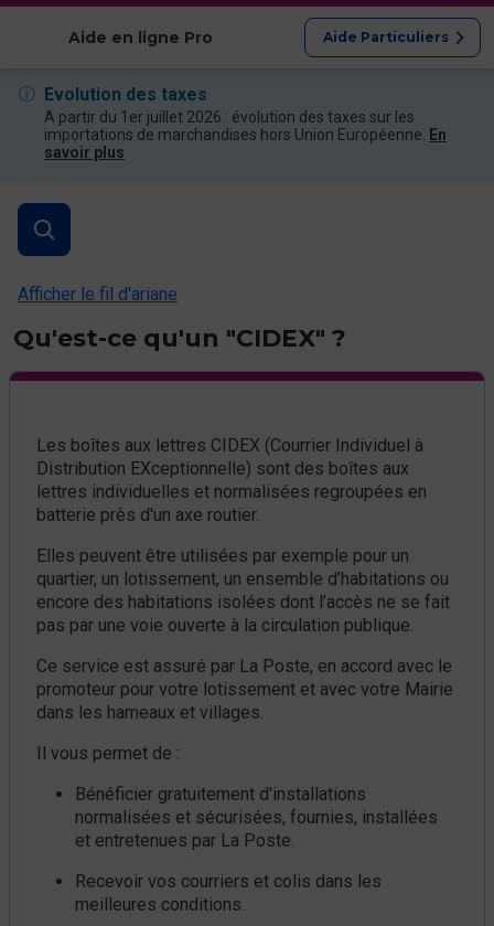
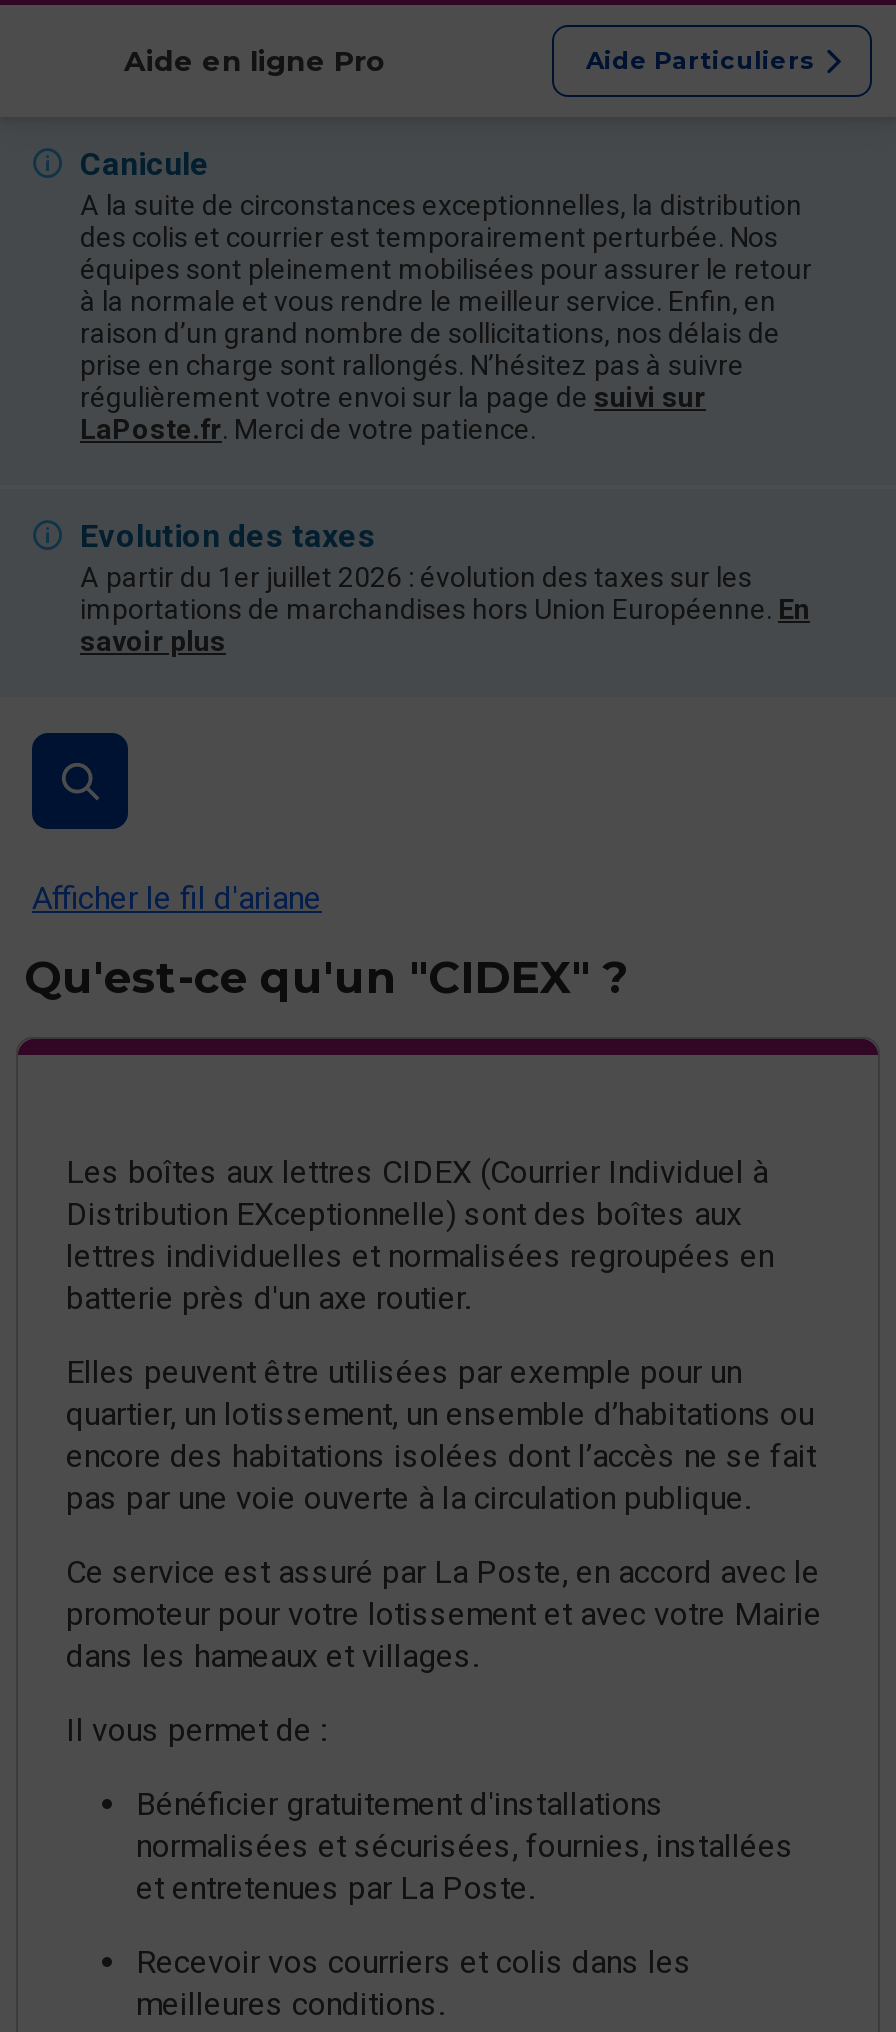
+ Canicule
+ A la suite de circonstances exceptionnelles, la distribution
+ des colis et courrier est temporairement perturbée. Nos
+ équipes sont pleinement mobilisées pour assurer le retour
+ à la normale et vous rendre le meilleur service. Enfin, en
+ raison d’un grand nombre de sollicitations, nos délais de
+ prise en charge sont rallongés. N’hésitez pas à suivre
+ régulièrement votre envoi sur la page de suivi sur
+ LaPoste.fr. Merci de votre patience.
